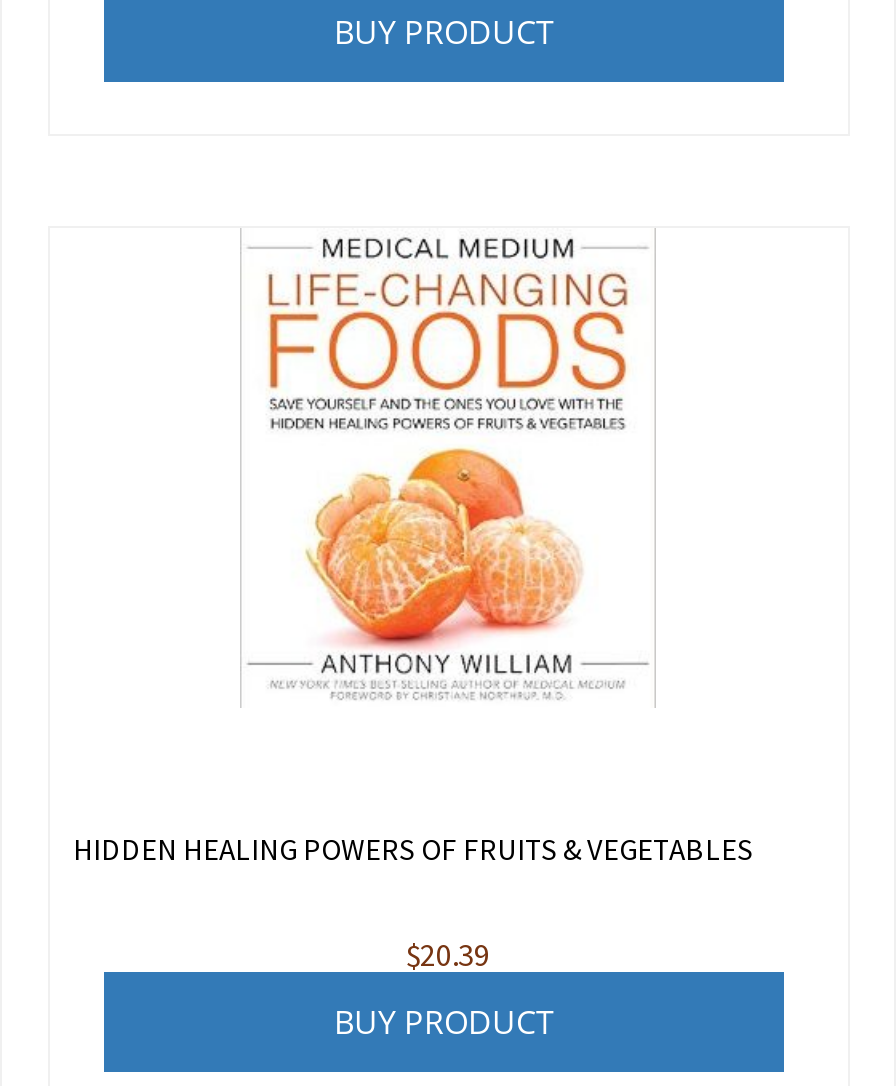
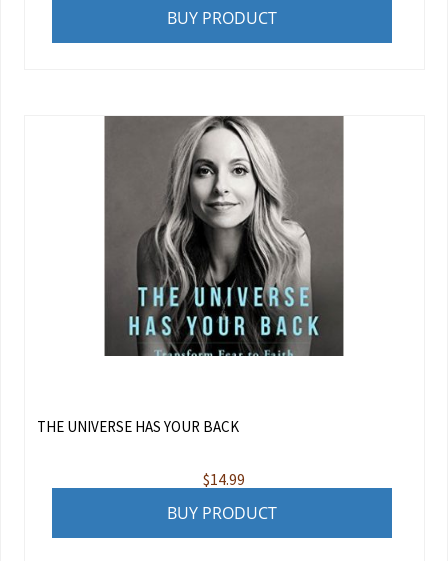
- [image]
+ [image]

- HIDDEN HEALING POWERS OF FRUITS & VEGETABLES
+ THE UNIVERSE HAS YOUR BACK

- $20.39
+ $14.99
